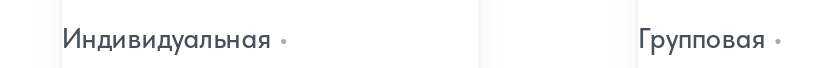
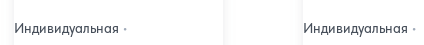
- Групповая •
+ Индивидуальная •
